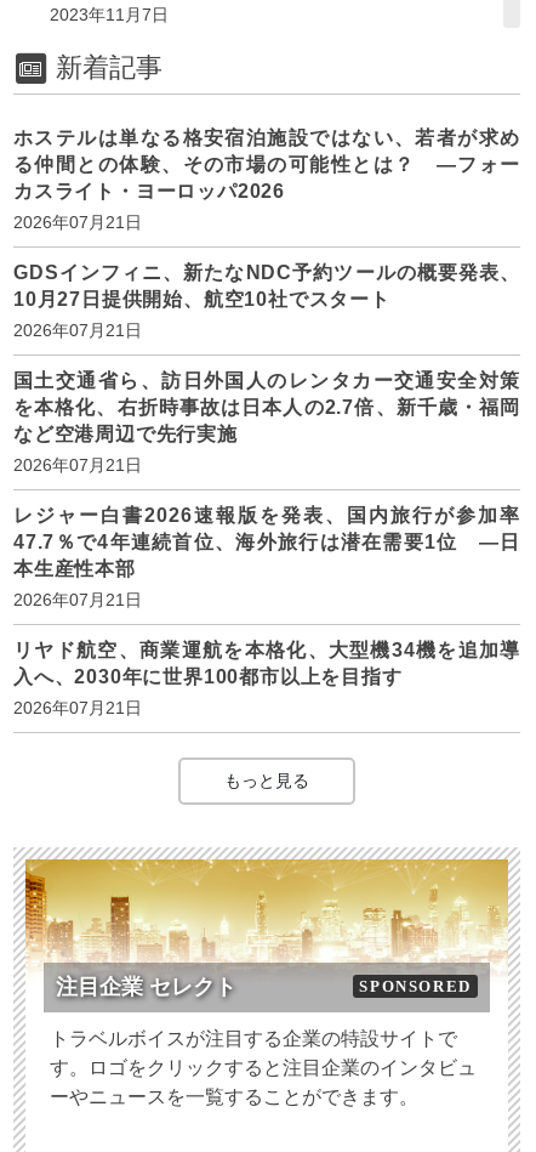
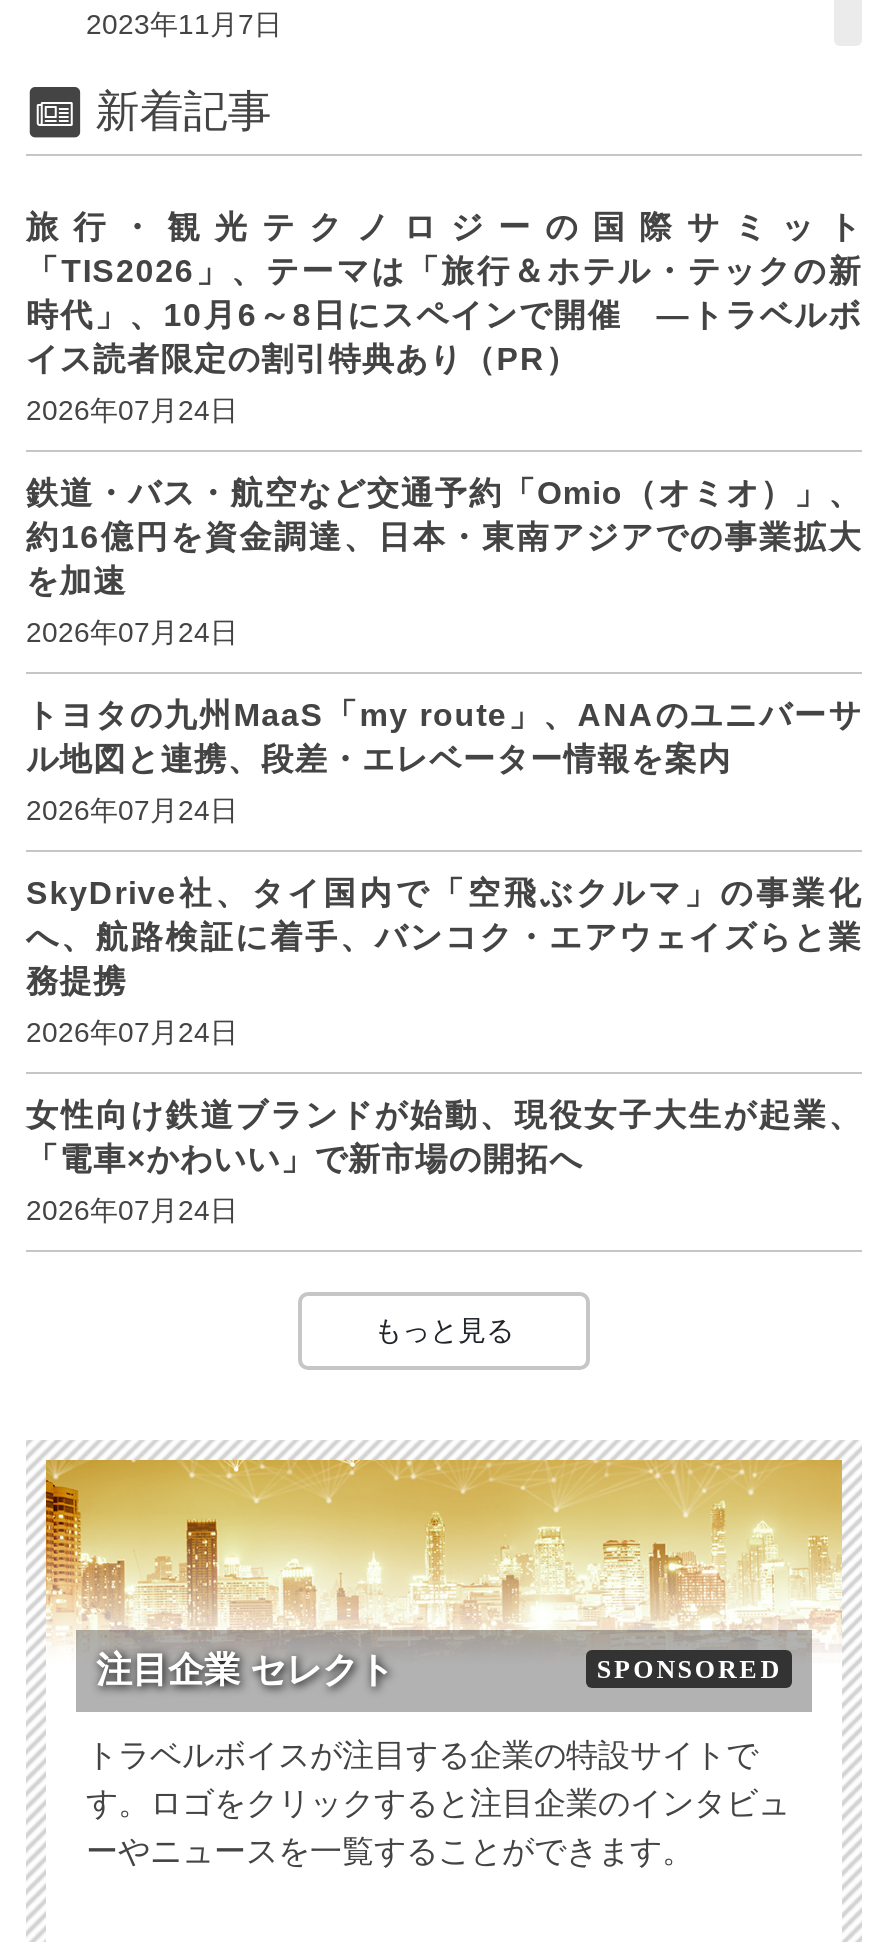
- ホステルは単なる格安宿泊施設ではない、若者が求め
- る仲間との体験、その市場の可能性とは？ ―フォー
- カスライト・ヨーロッパ2026
+ 旅行・観光テクノロジーの国際サミット
+ 「TIS2026」、テーマは「旅行＆ホテル・テックの新
+ 時代」、10月6～8日にスペインで開催 ―トラベルボ
+ イス読者限定の割引特典あり（PR）

- 2026年07月21日
+ 2026年07月24日

- GDSインフィニ、新たなNDC予約ツールの概要発表、
- 10月27日提供開始、航空10社でスタート
+ 鉄道・バス・航空など交通予約「Omio（オミオ）」、
+ 約16億円を資金調達、日本・東南アジアでの事業拡大
+ を加速

- 2026年07月21日
+ 2026年07月24日

- 国土交通省ら、訪日外国人のレンタカー交通安全対策
- を本格化、右折時事故は日本人の2.7倍、新千歳・福岡
- など空港周辺で先行実施
+ トヨタの九州MaaS「my route」、ANAのユニバーサ
+ ル地図と連携、段差・エレベーター情報を案内

- 2026年07月21日
+ 2026年07月24日

- レジャー白書2026速報版を発表、国内旅行が参加率
- 47.7％で4年連続首位、海外旅行は潜在需要1位 ―日
- 本生産性本部
+ SkyDrive社、タイ国内で「空飛ぶクルマ」の事業化
+ へ、航路検証に着手、バンコク・エアウェイズらと業
+ 務提携

- 2026年07月21日
+ 2026年07月24日

- リヤド航空、商業運航を本格化、大型機34機を追加導
- 入へ、2030年に世界100都市以上を目指す
+ 女性向け鉄道ブランドが始動、現役女子大生が起業、
+ 「電車×かわいい」で新市場の開拓へ

- 2026年07月21日
+ 2026年07月24日
